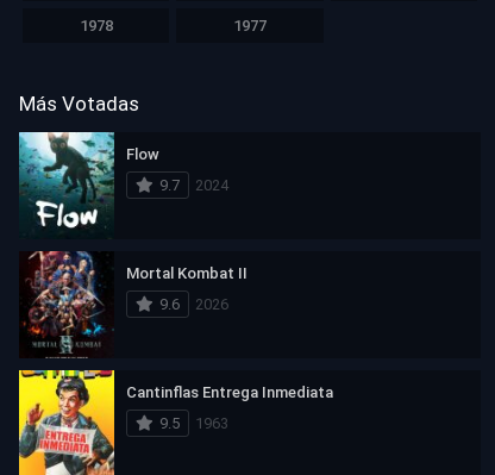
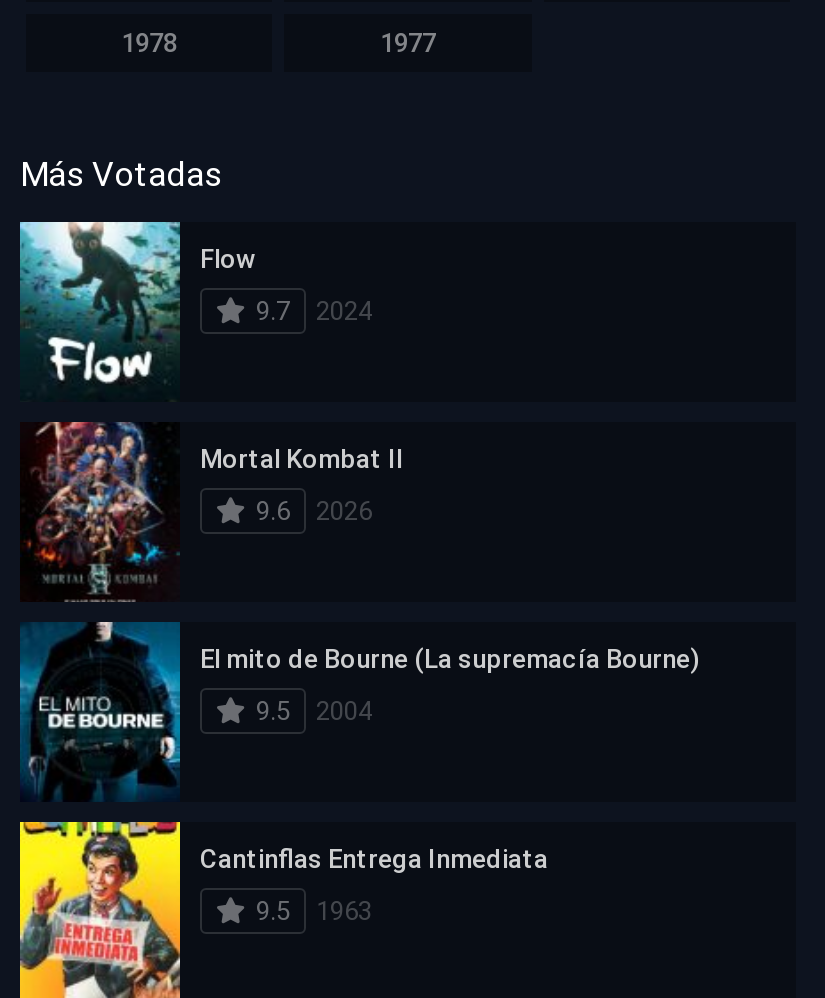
+ [image]
+ El mito de Bourne (La supremacía Bourne)
+ 9.5
+ 2004
